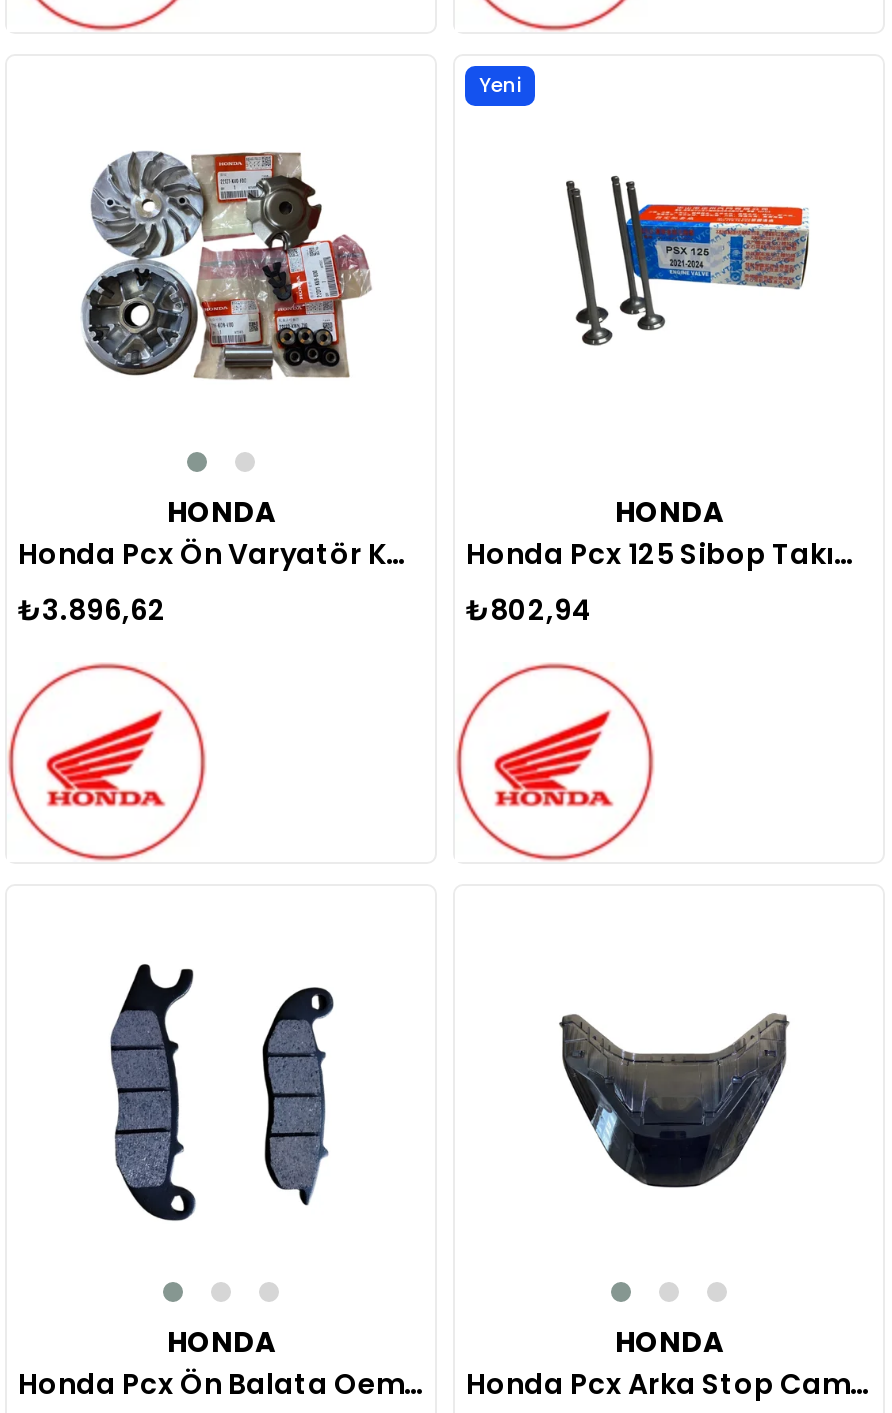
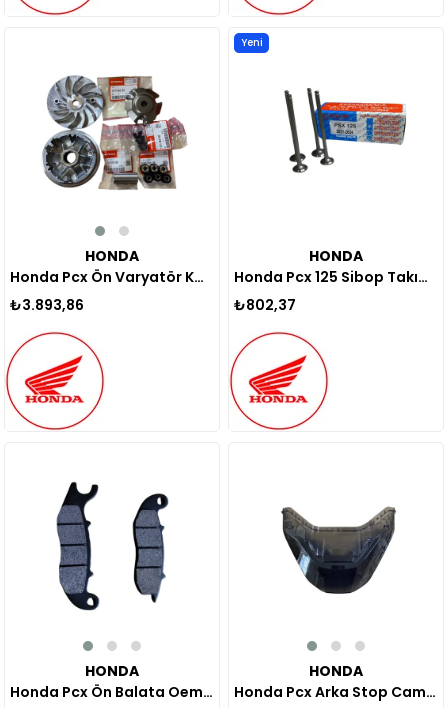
- ₺3.896,62
+ ₺3.893,86

- ₺802,94
+ ₺802,37
